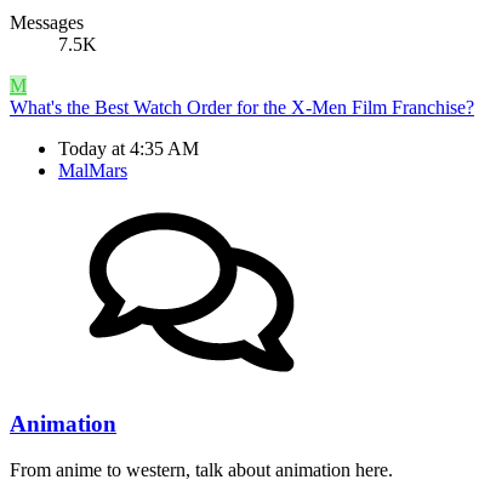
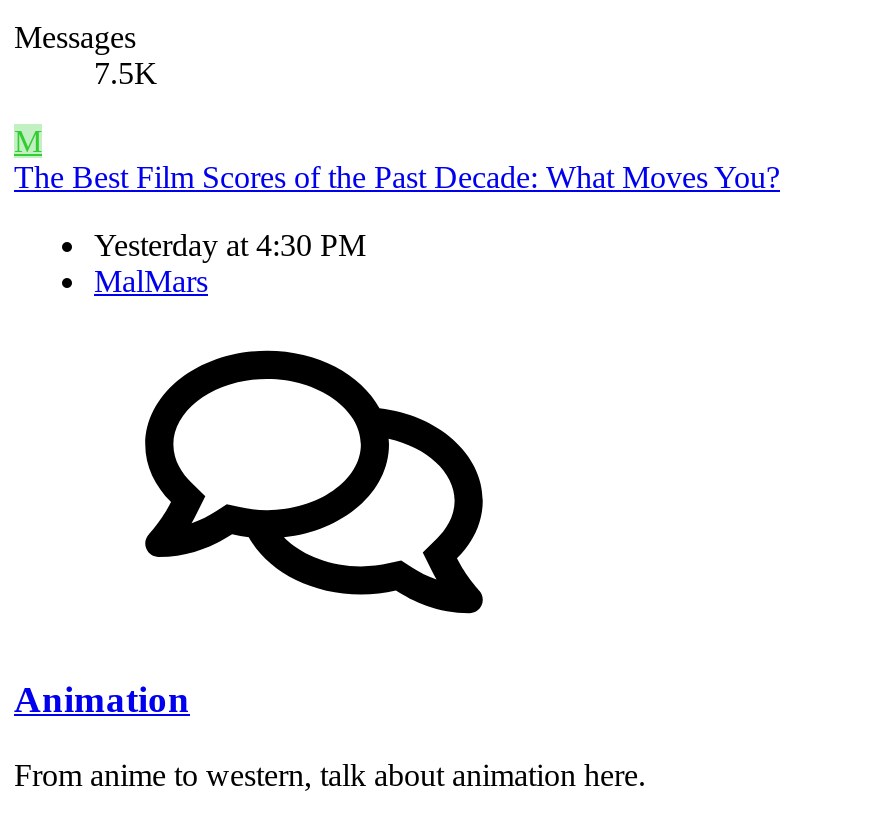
- What's the Best Watch Order for the X-Men Film Franchise?
+ The Best Film Scores of the Past Decade: What Moves You?

- Today at 4:35 AM
+ Yesterday at 4:30 PM
